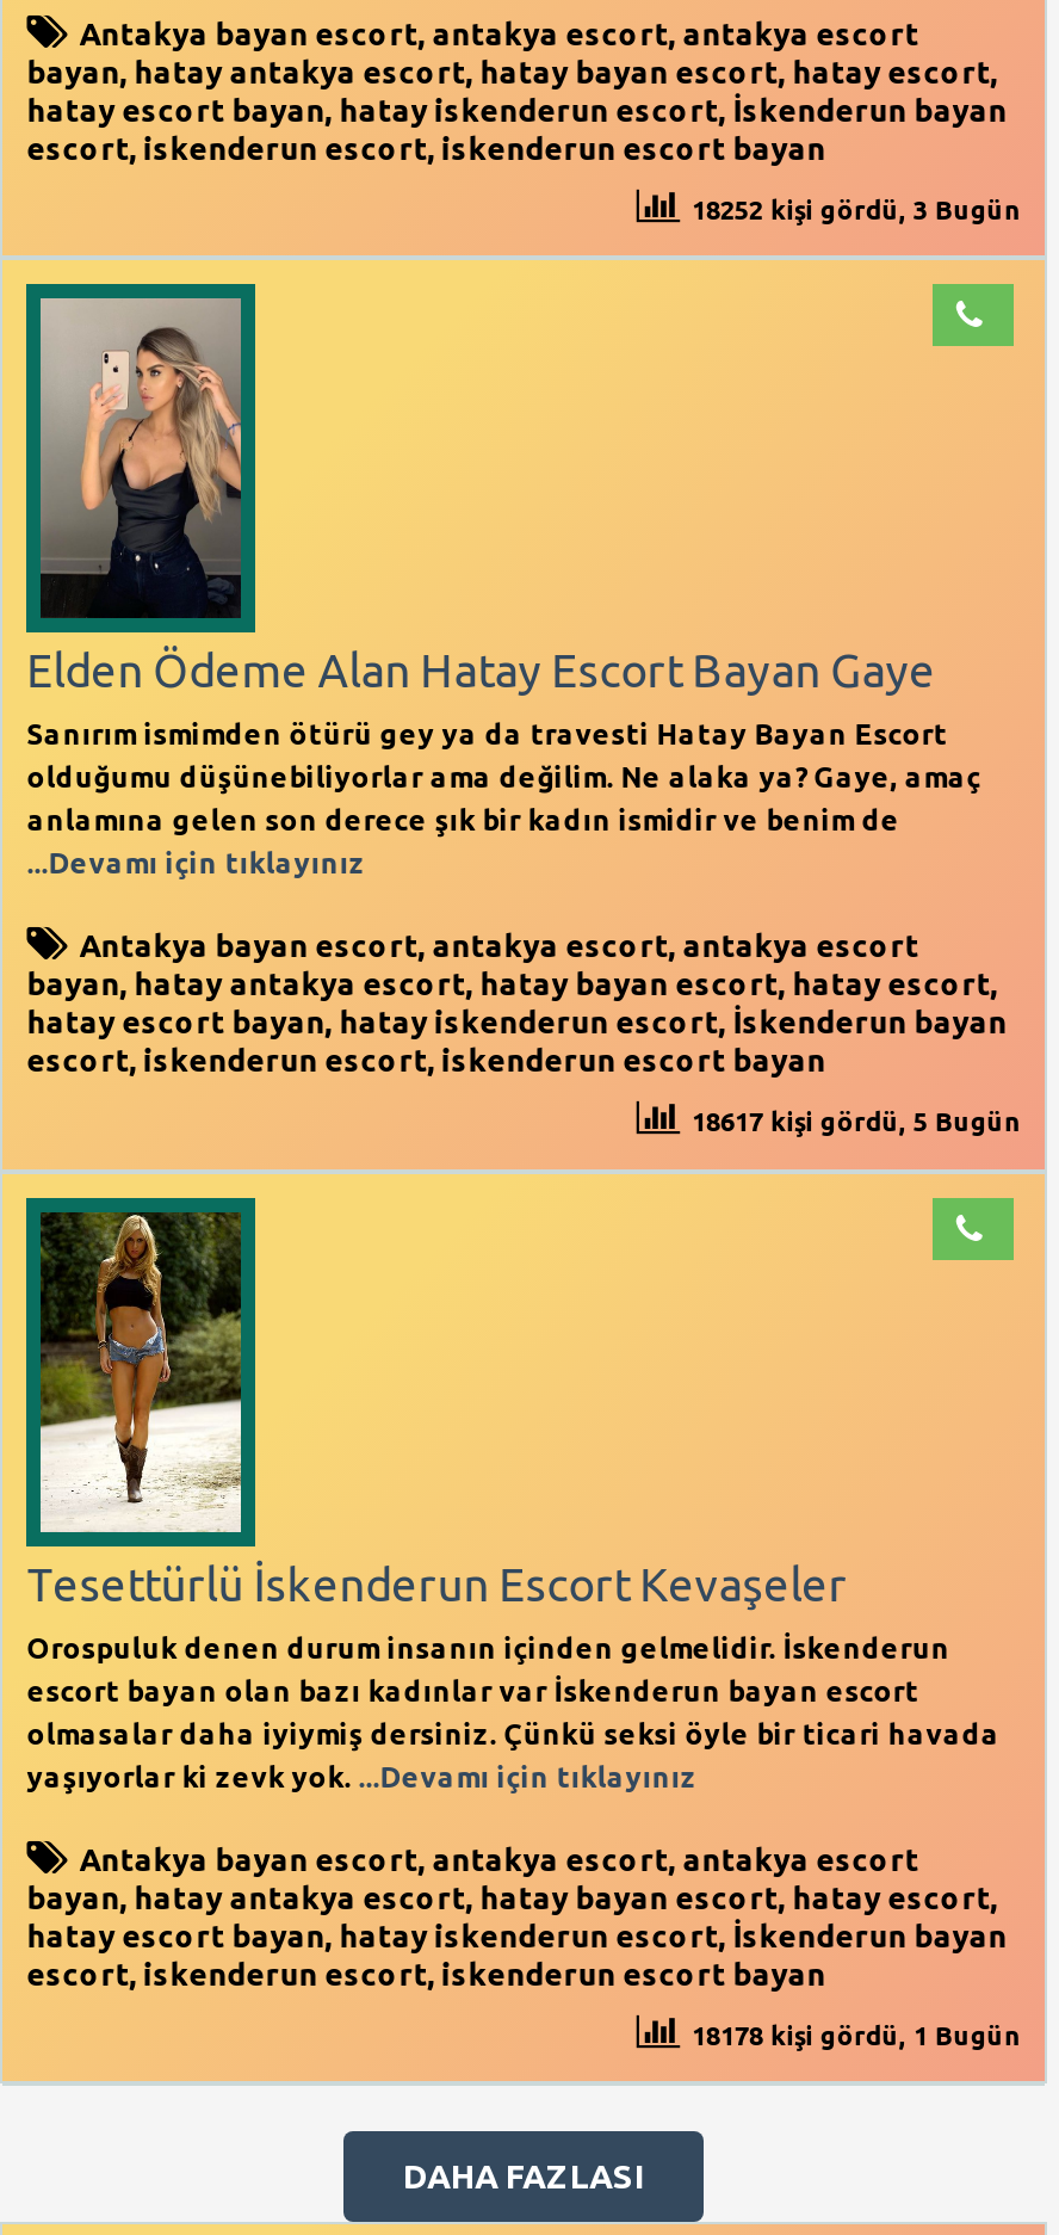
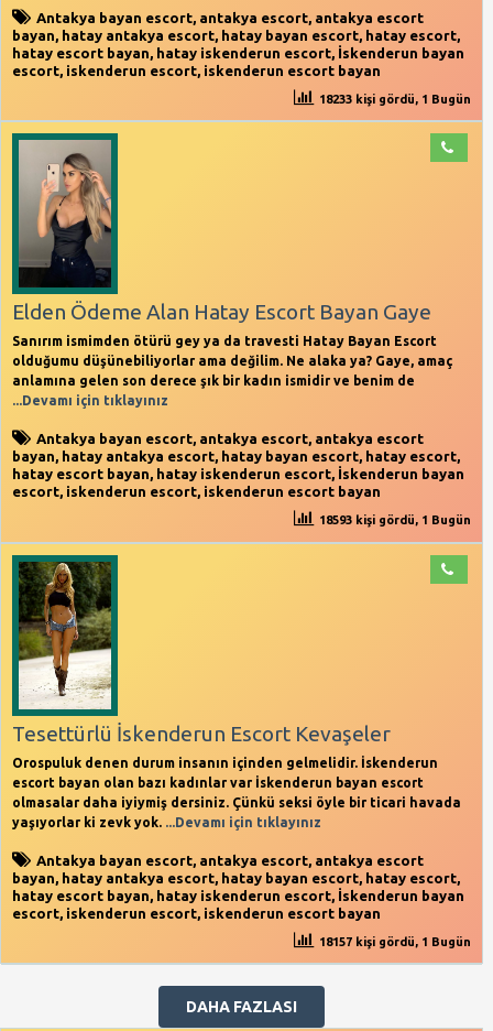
- 18252 kişi gördü, 3 Bugün
+ 18233 kişi gördü, 1 Bugün

- 18617 kişi gördü, 5 Bugün
+ 18593 kişi gördü, 1 Bugün

- 18178 kişi gördü, 1 Bugün
+ 18157 kişi gördü, 1 Bugün
